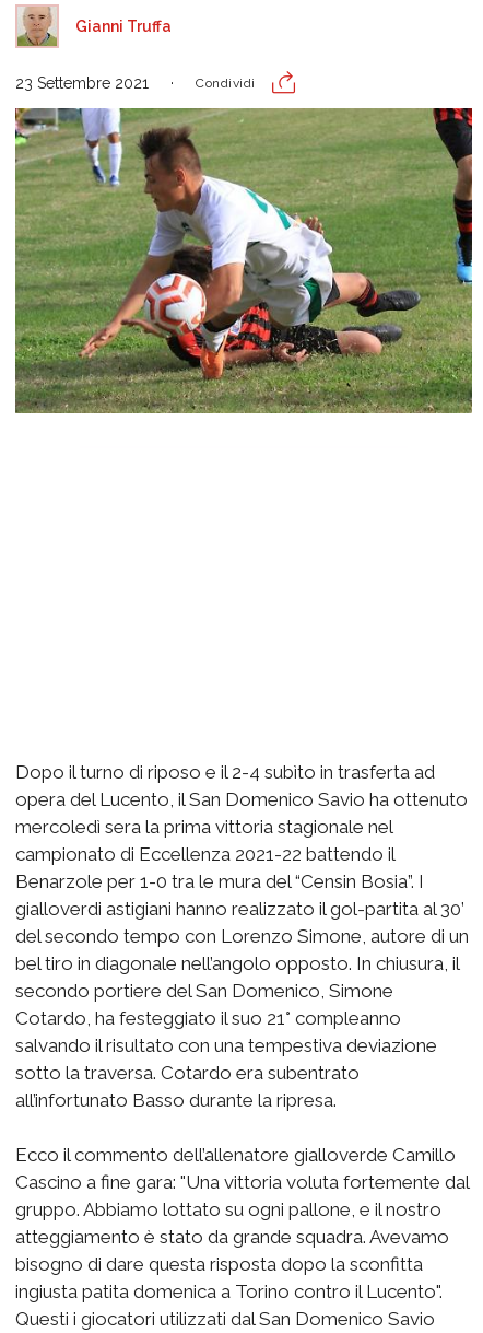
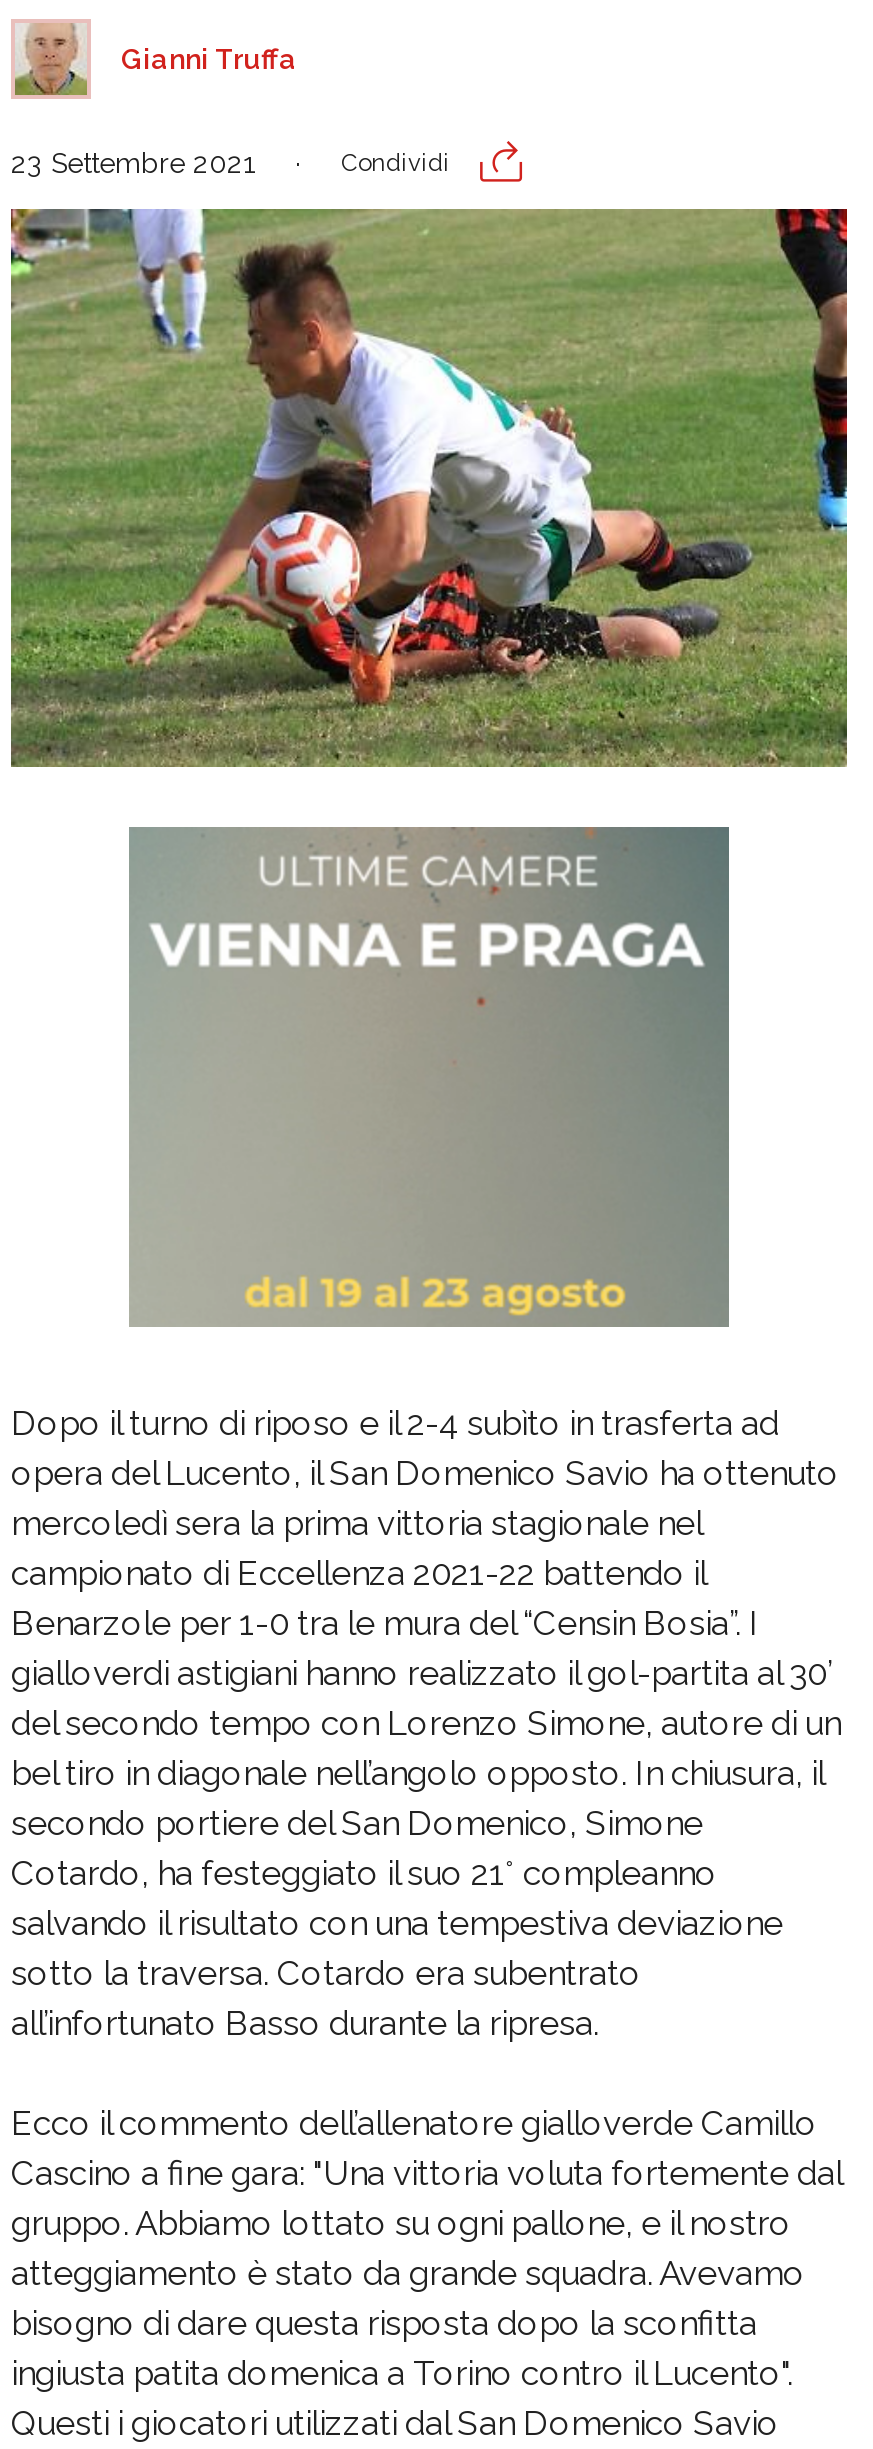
+ [image]
